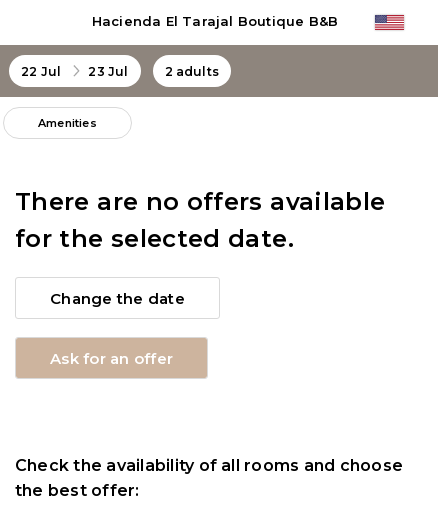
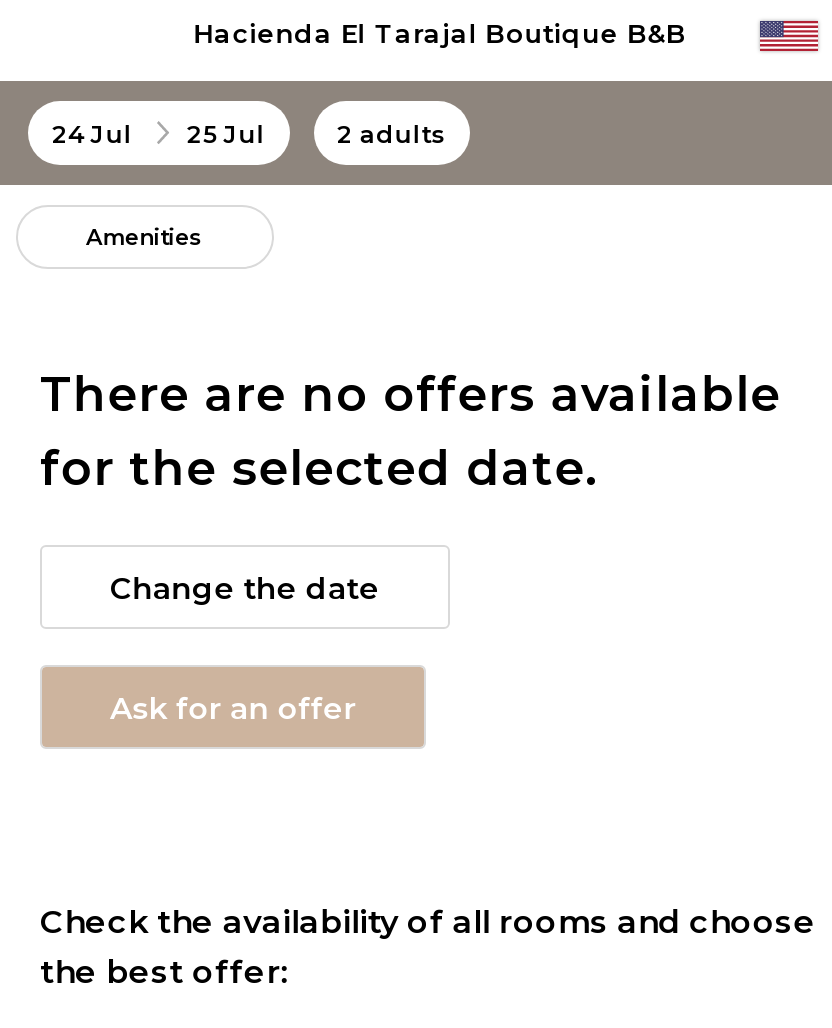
- 22 Jul
+ 24 Jul

- 23 Jul
+ 25 Jul
